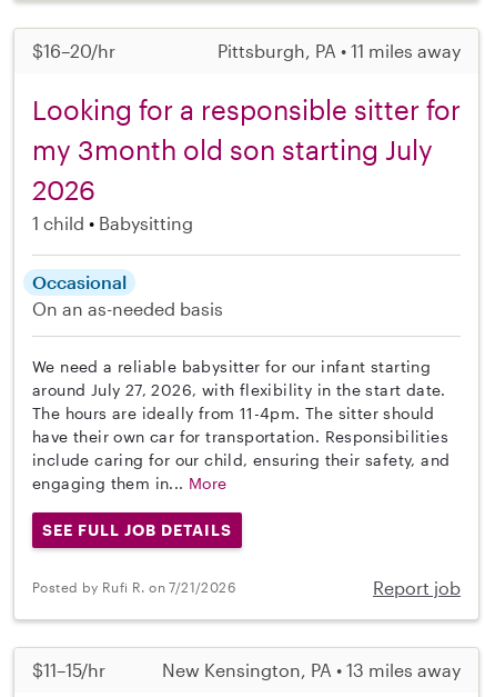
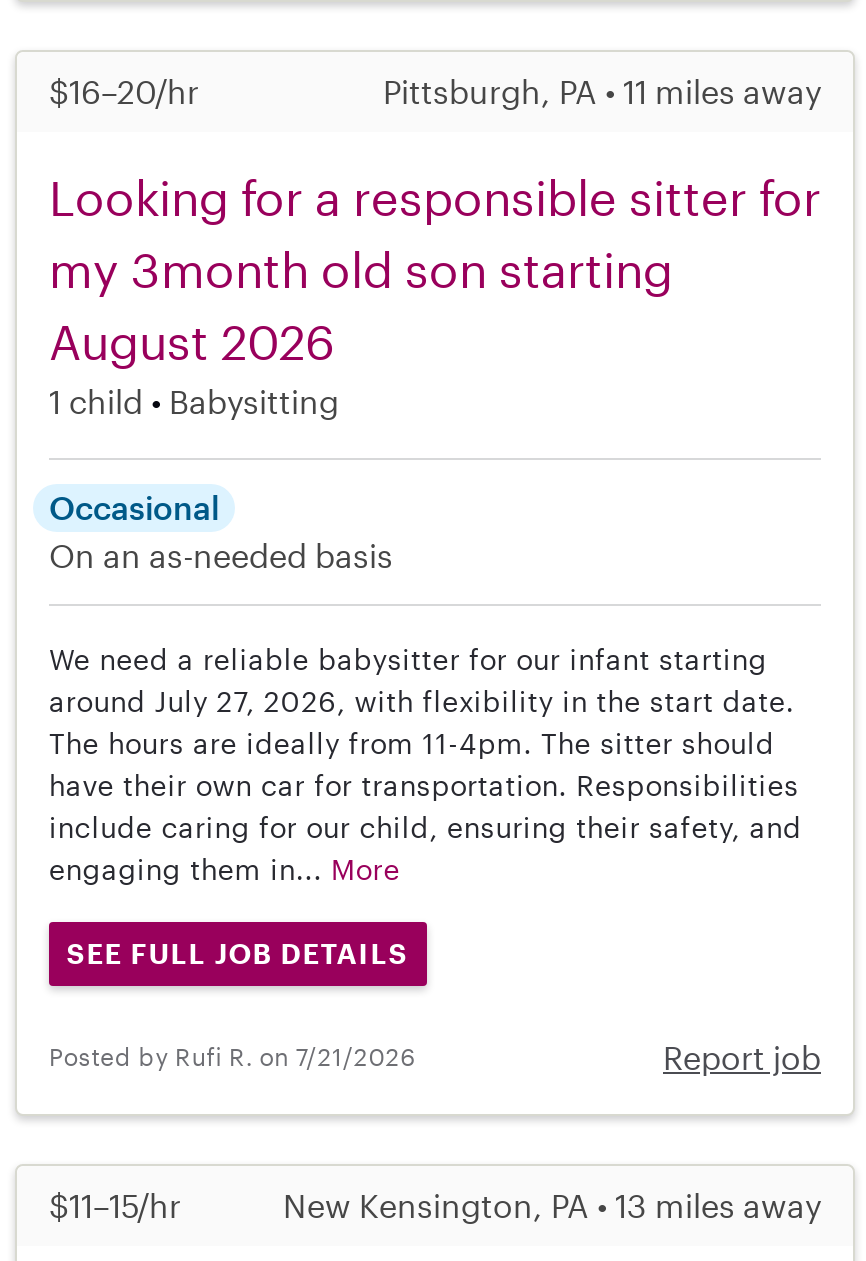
- my 3month old son starting July
- 2026
+ my 3month old son starting
+ August 2026
